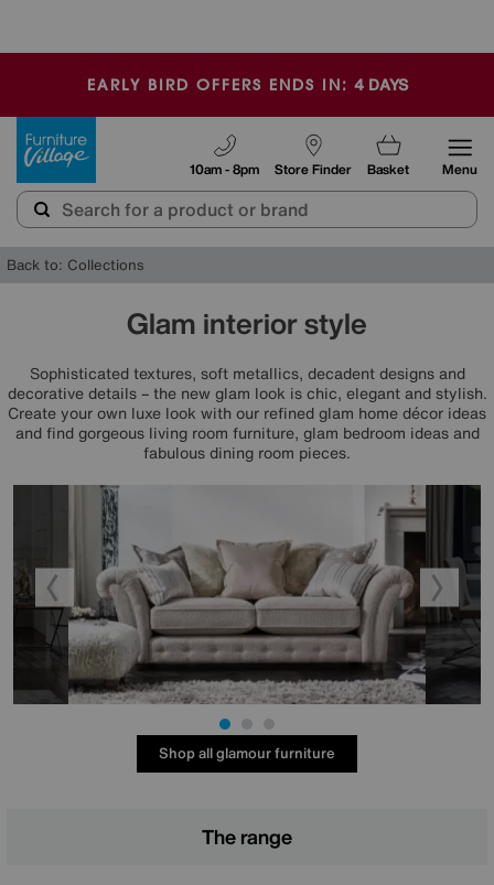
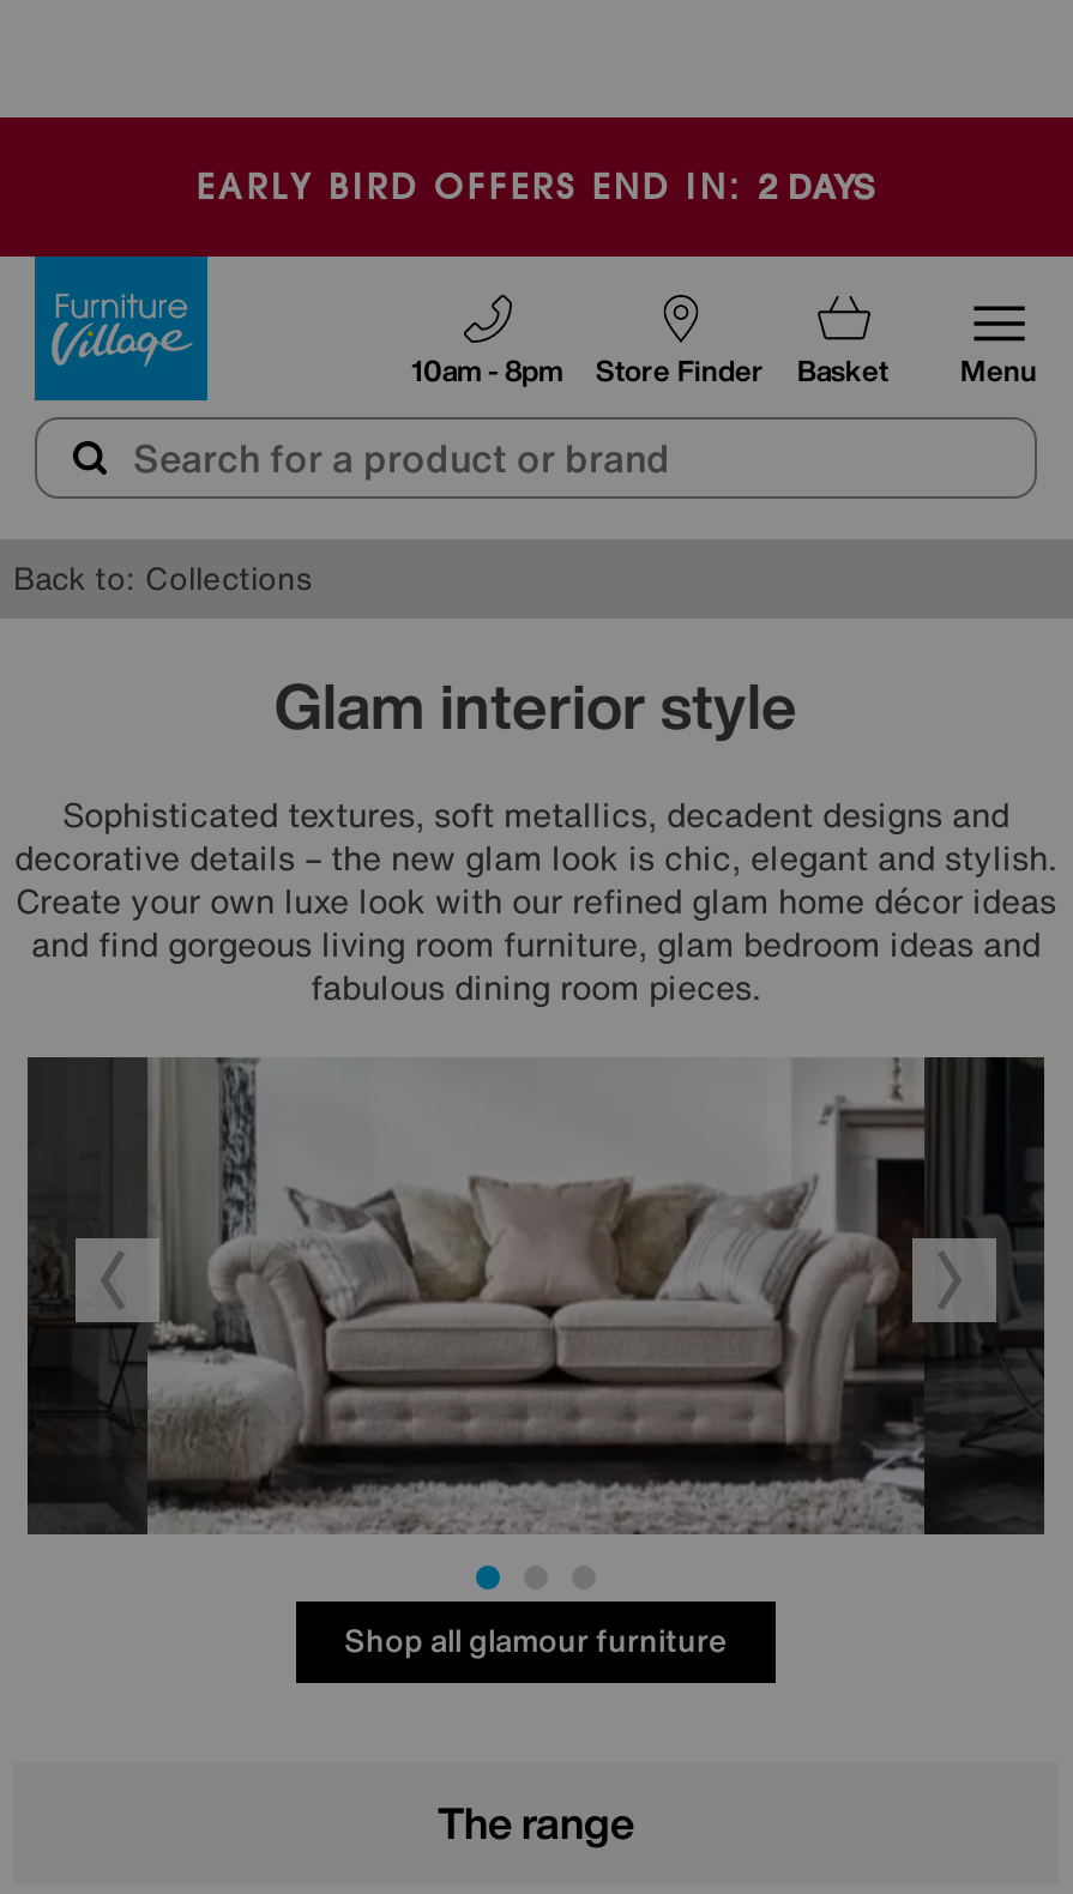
- EARLY BIRD OFFERS ENDS IN: 4 DAYS
+ EARLY BIRD OFFERS END IN: 2 DAYS
